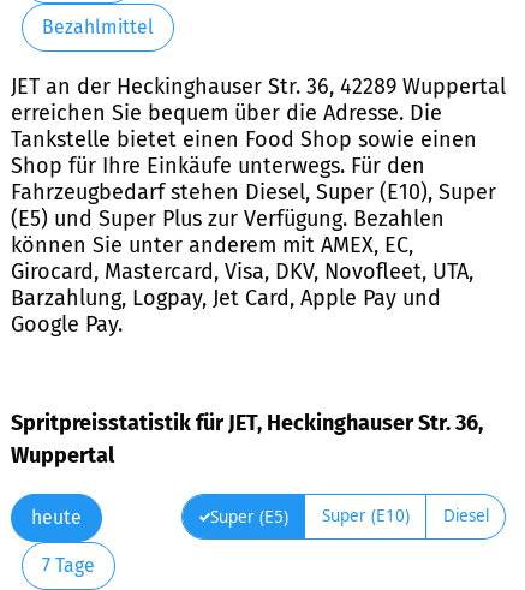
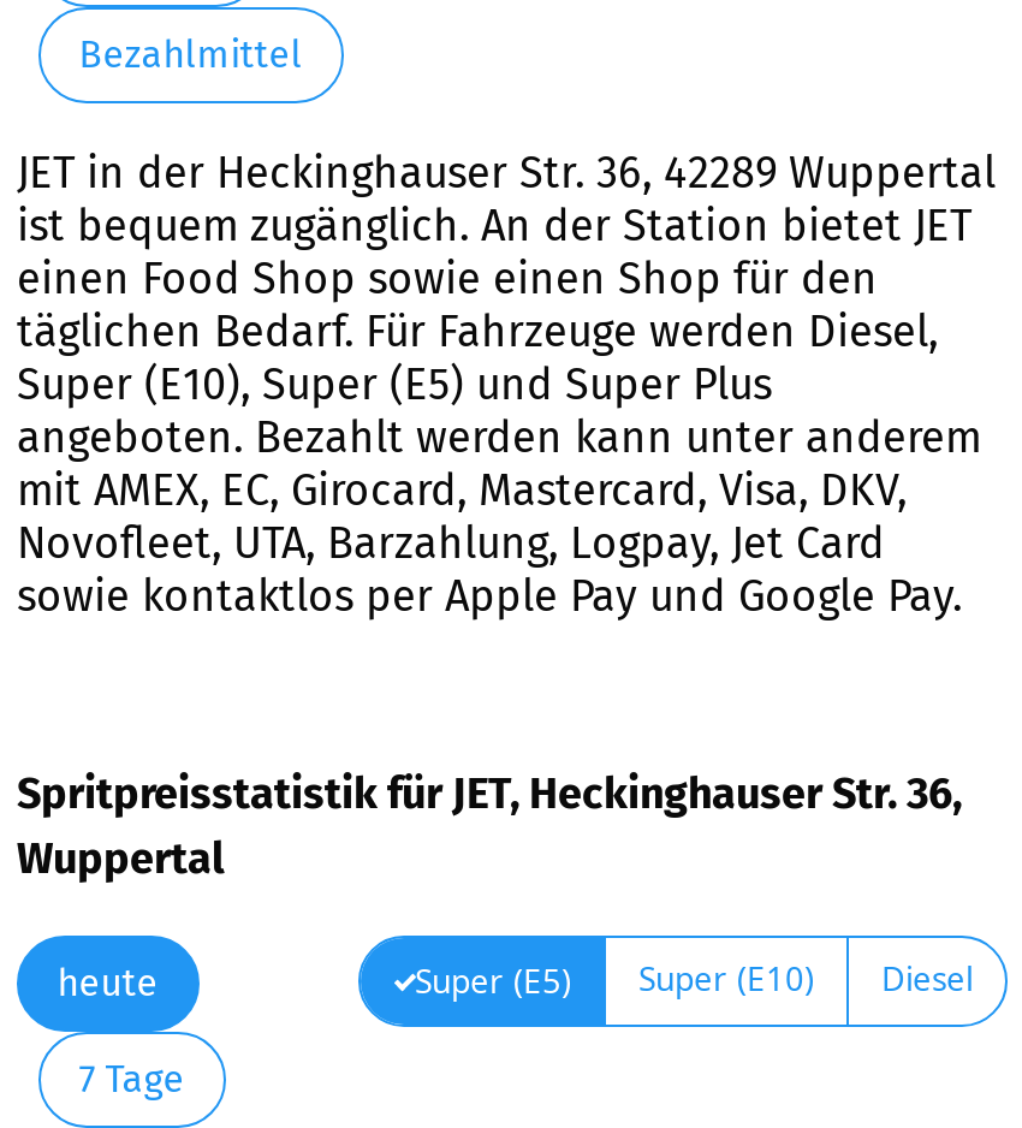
- JET an der Heckinghauser Str. 36, 42289 Wuppertal
- erreichen Sie bequem über die Adresse. Die
- Tankstelle bietet einen Food Shop sowie einen
- Shop für Ihre Einkäufe unterwegs. Für den
- Fahrzeugbedarf stehen Diesel, Super (E10), Super
- (E5) und Super Plus zur Verfügung. Bezahlen
- können Sie unter anderem mit AMEX, EC,
- Girocard, Mastercard, Visa, DKV, Novofleet, UTA,
- Barzahlung, Logpay, Jet Card, Apple Pay und
- Google Pay.
+ JET in der Heckinghauser Str. 36, 42289 Wuppertal
+ ist bequem zugänglich. An der Station bietet JET
+ einen Food Shop sowie einen Shop für den
+ täglichen Bedarf. Für Fahrzeuge werden Diesel,
+ Super (E10), Super (E5) und Super Plus
+ angeboten. Bezahlt werden kann unter anderem
+ mit AMEX, EC, Girocard, Mastercard, Visa, DKV,
+ Novofleet, UTA, Barzahlung, Logpay, Jet Card
+ sowie kontaktlos per Apple Pay und Google Pay.
